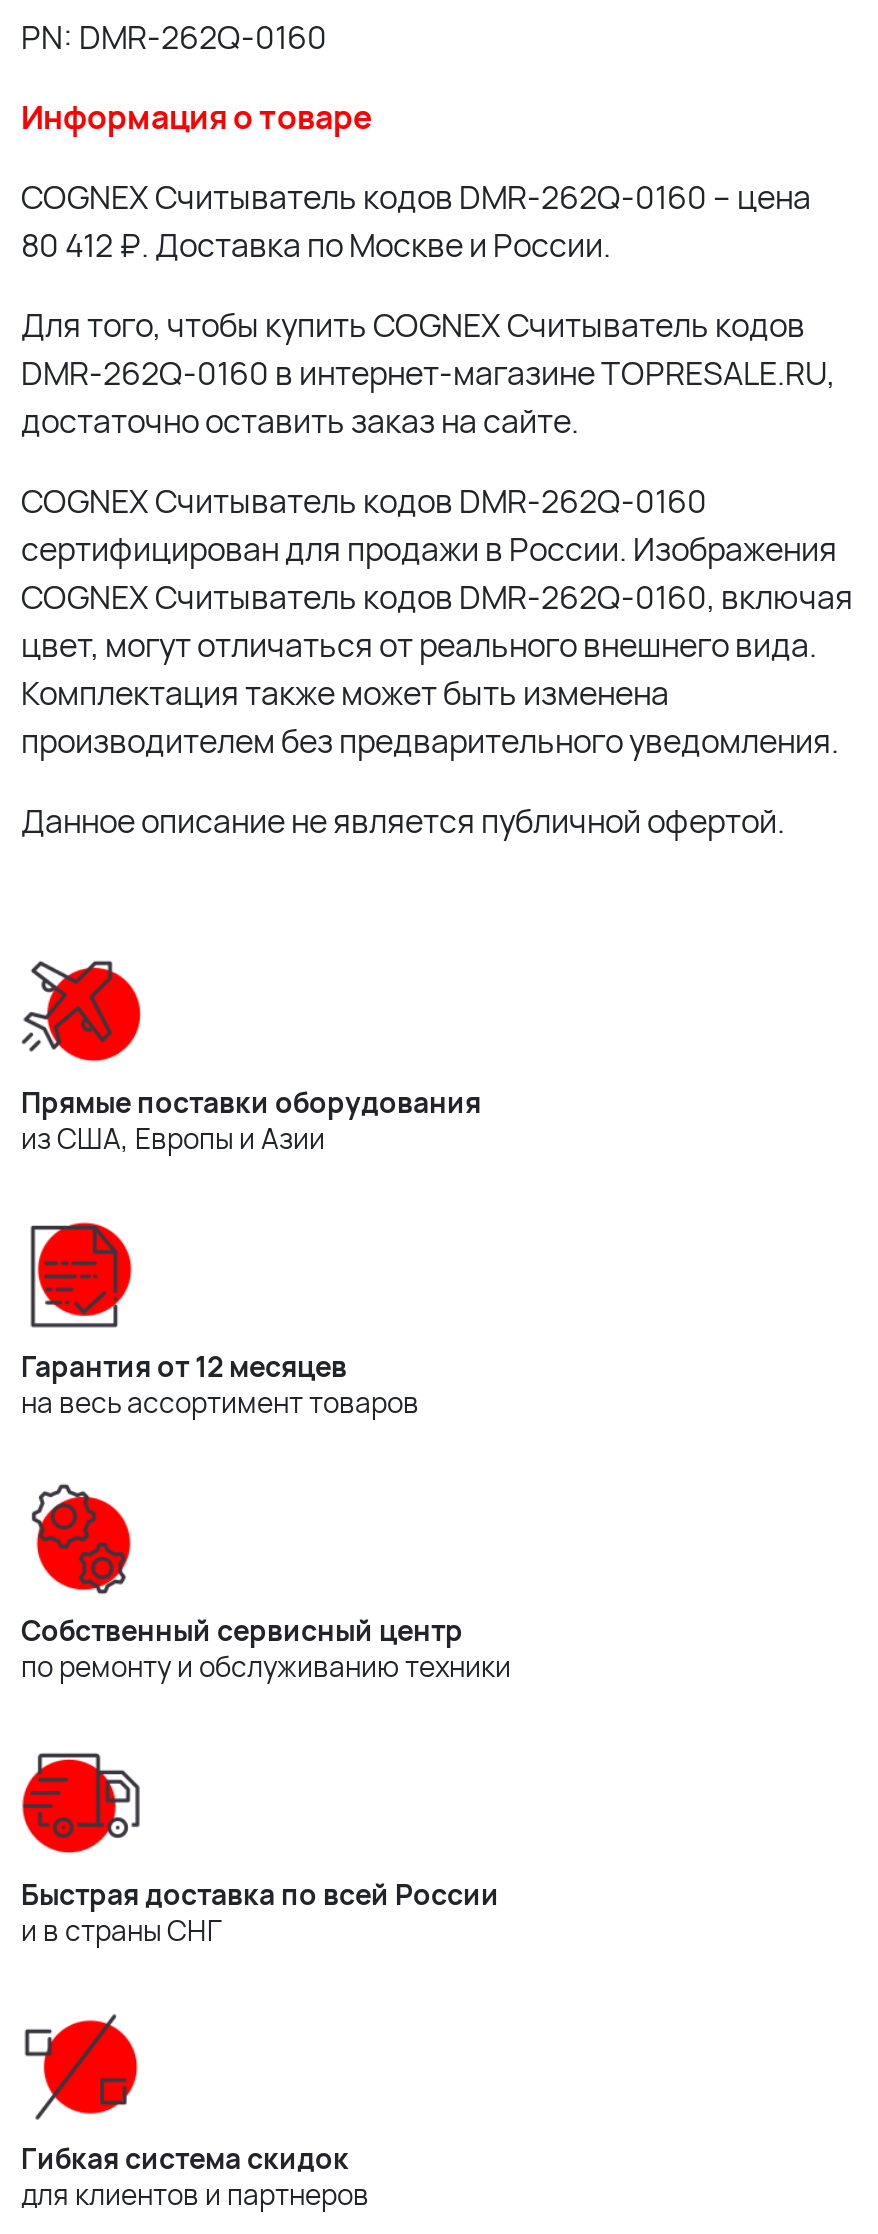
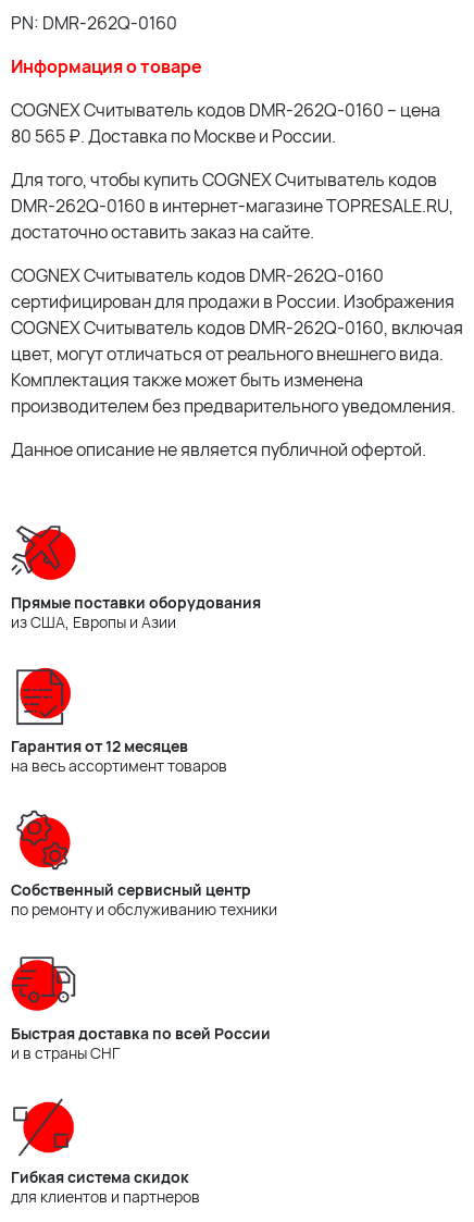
- 80 412 ₽. Доставка по Москве и России.
+ 80 565 ₽. Доставка по Москве и России.
